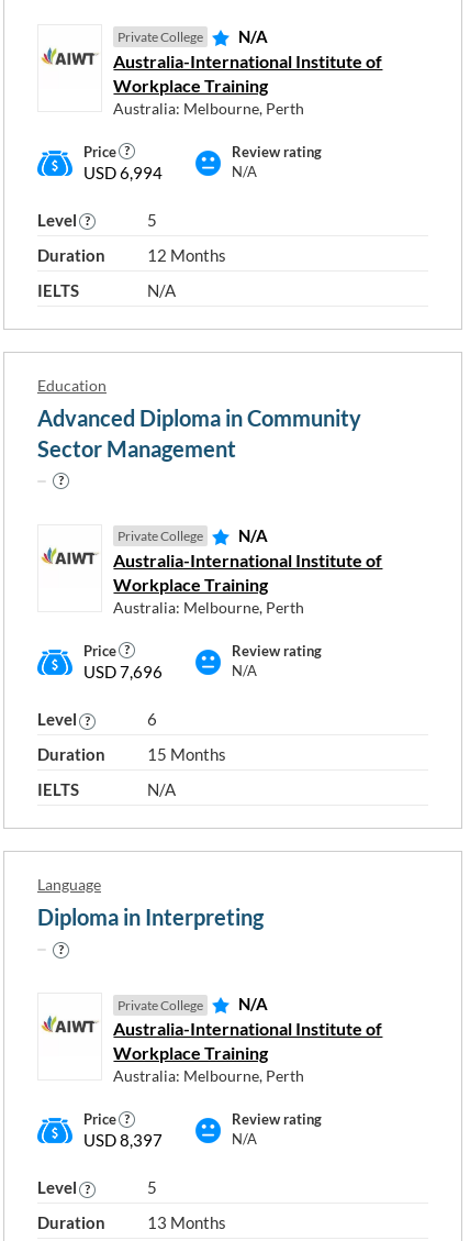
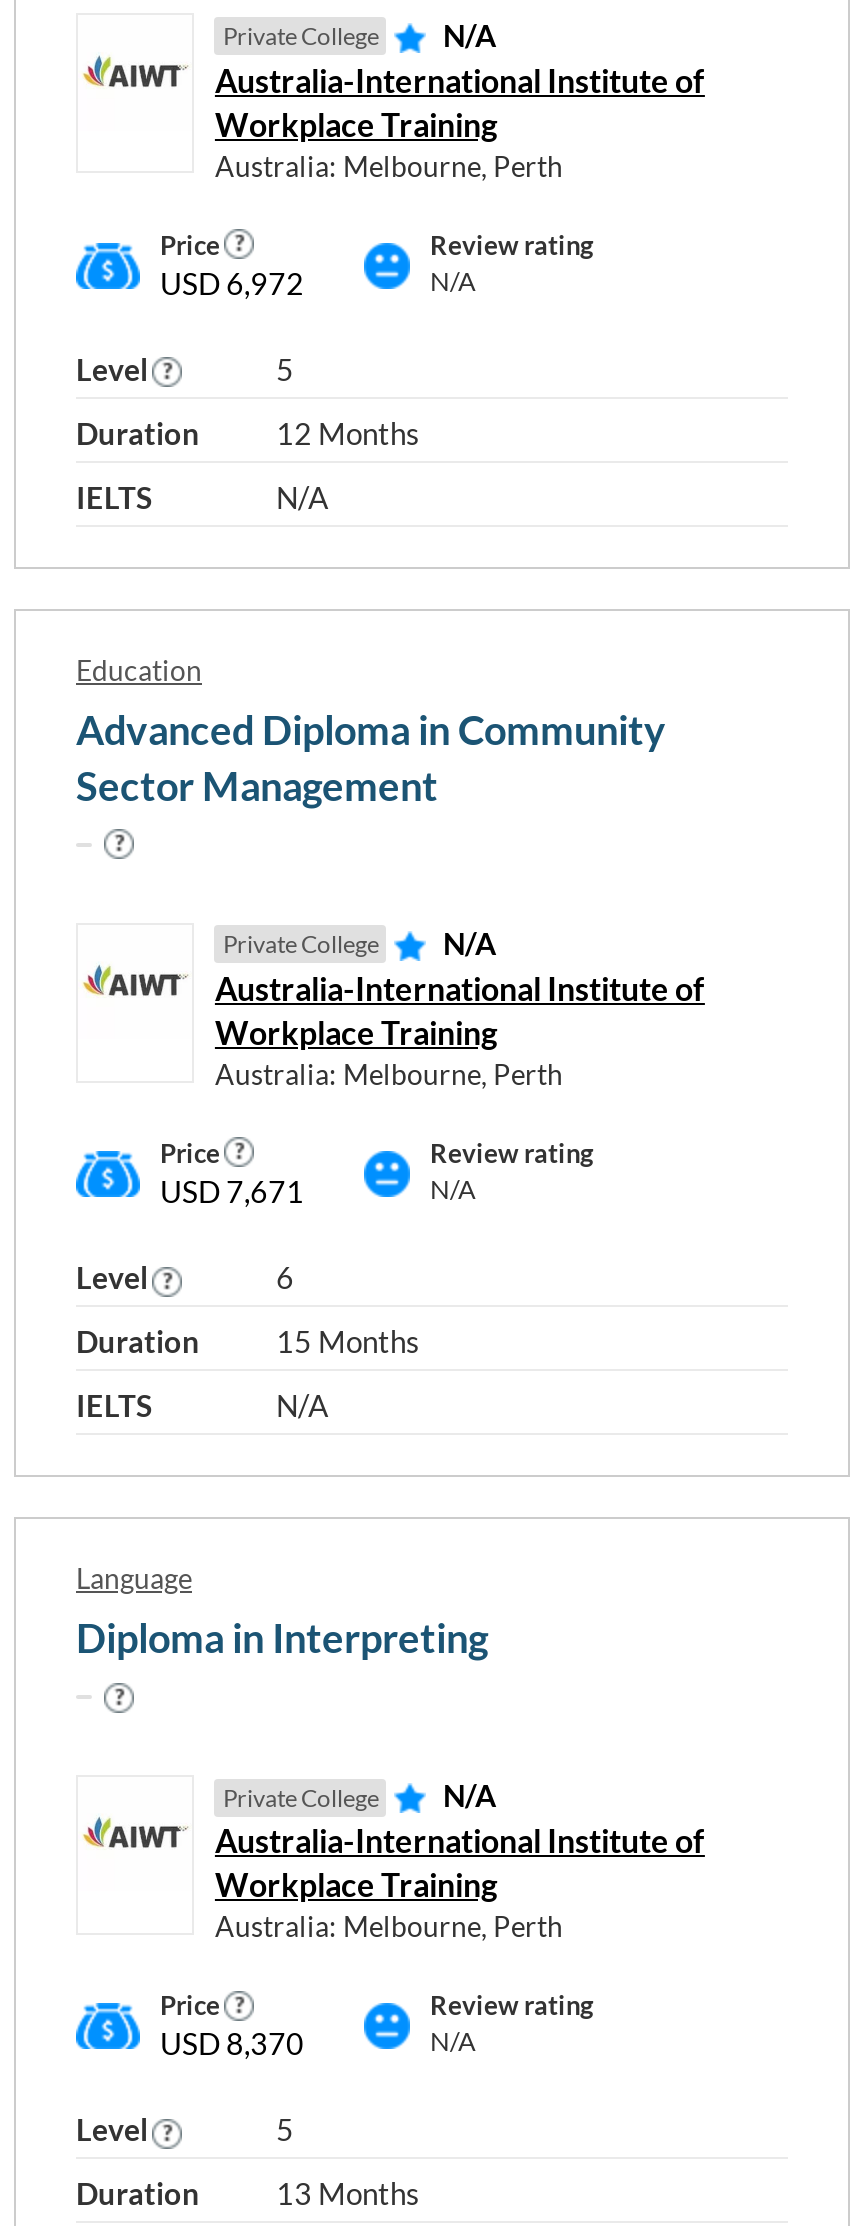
- USD 6,994
+ USD 6,972

- USD 7,696
+ USD 7,671

- USD 8,397
+ USD 8,370
